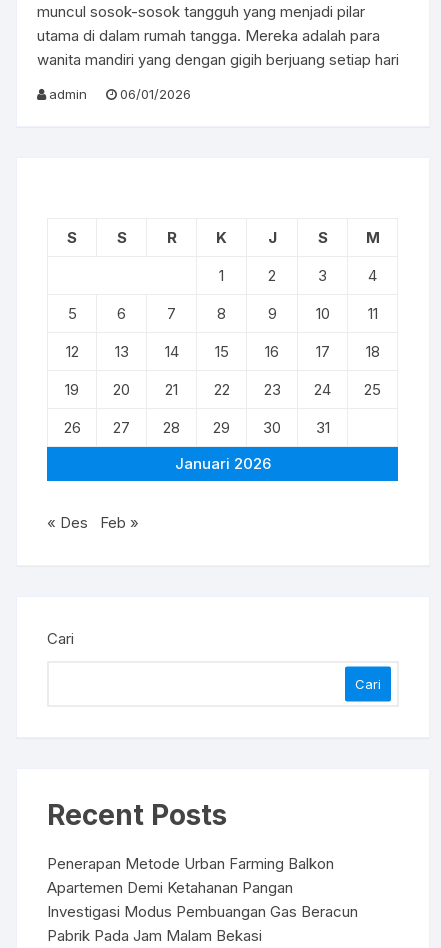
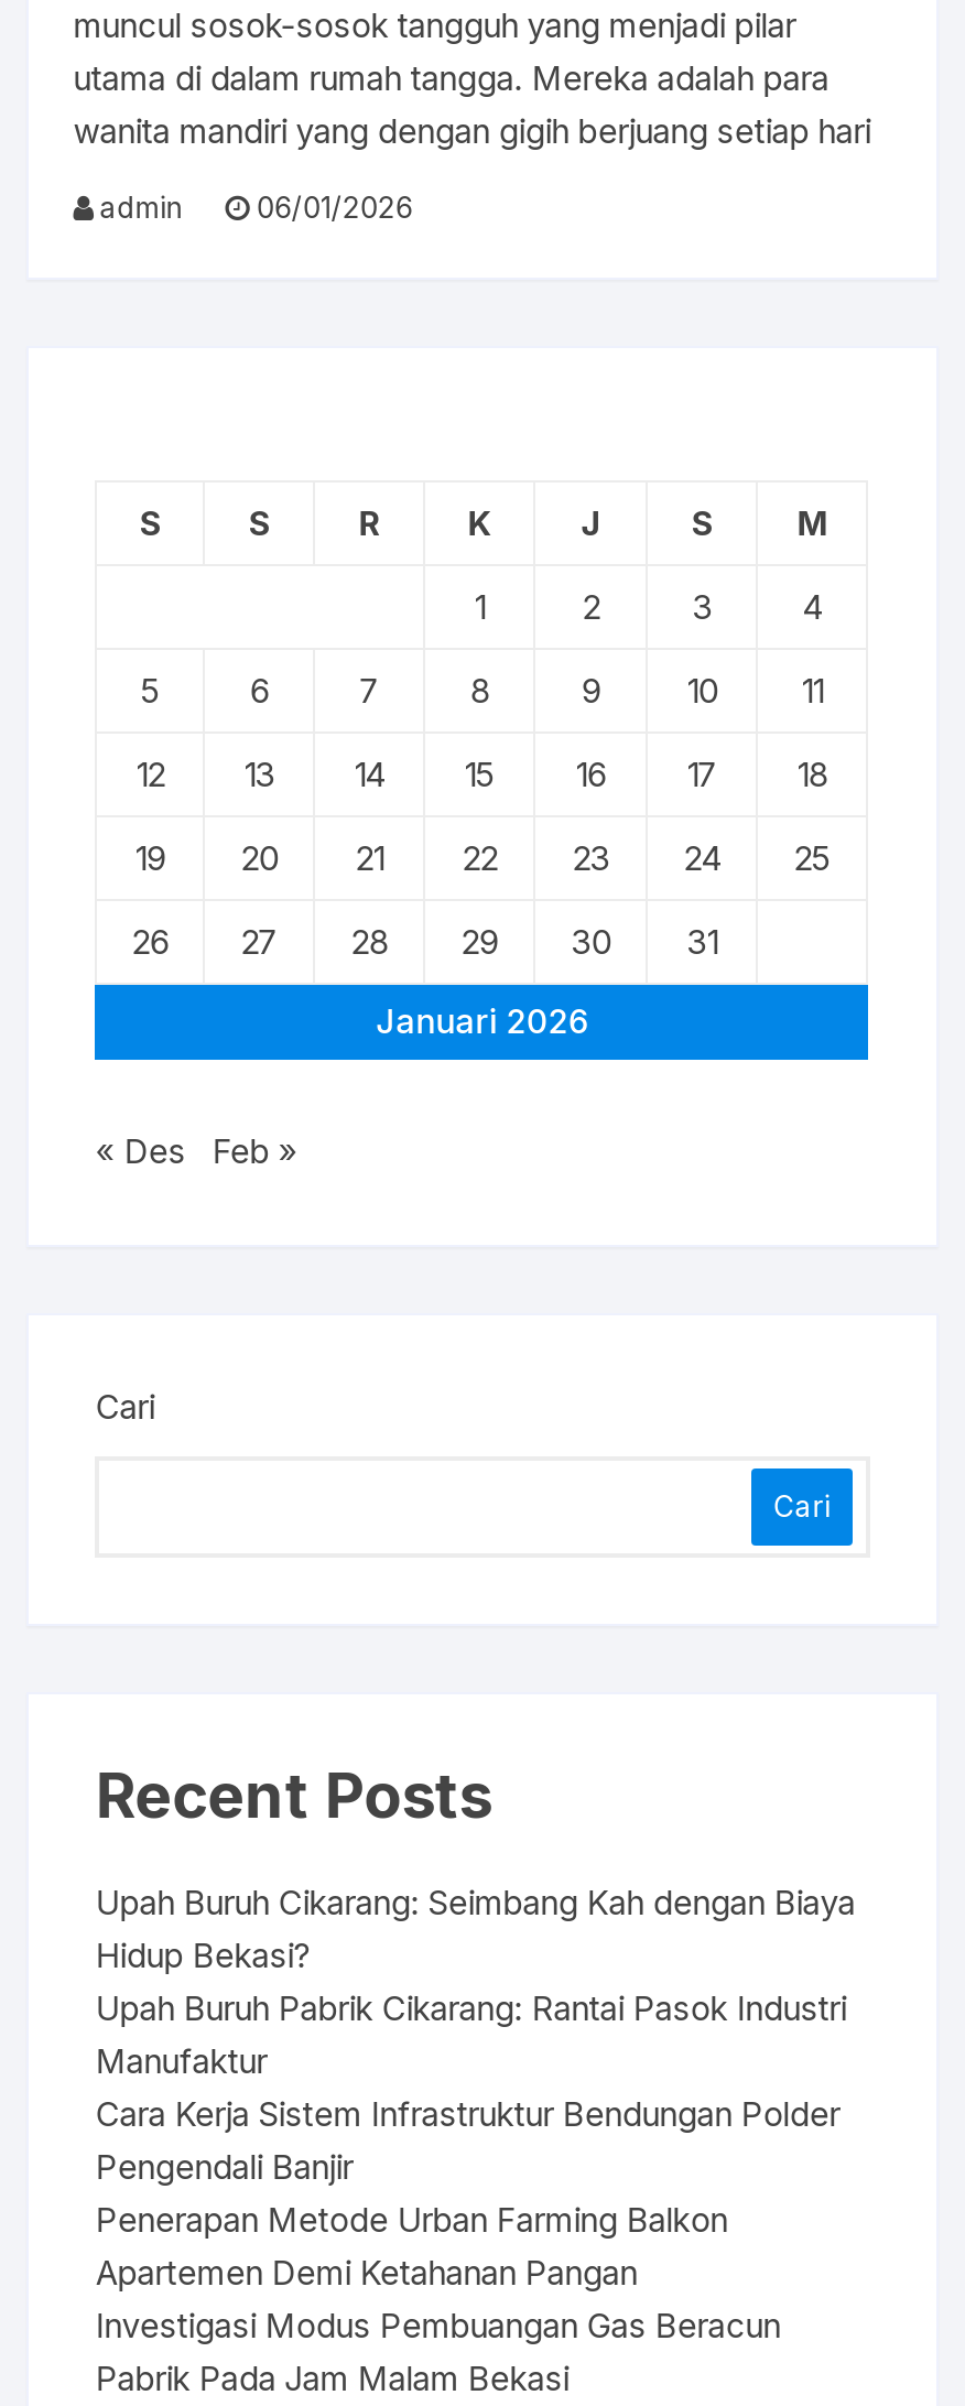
+ Upah Buruh Cikarang: Seimbang Kah dengan Biaya
+ Hidup Bekasi?
+ Upah Buruh Pabrik Cikarang: Rantai Pasok Industri
+ Manufaktur
+ Cara Kerja Sistem Infrastruktur Bendungan Polder
+ Pengendali Banjir
